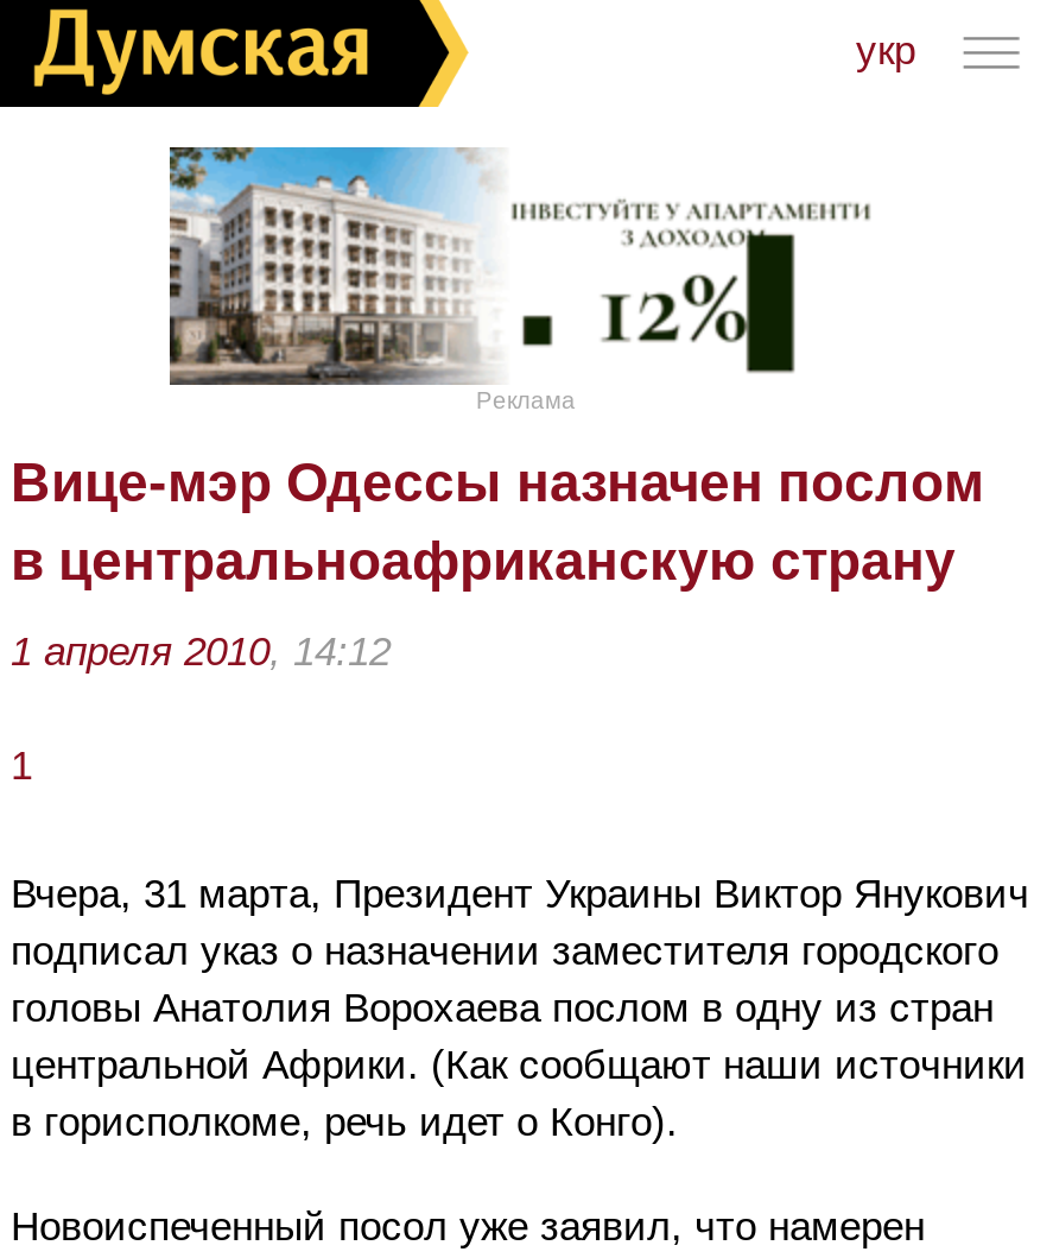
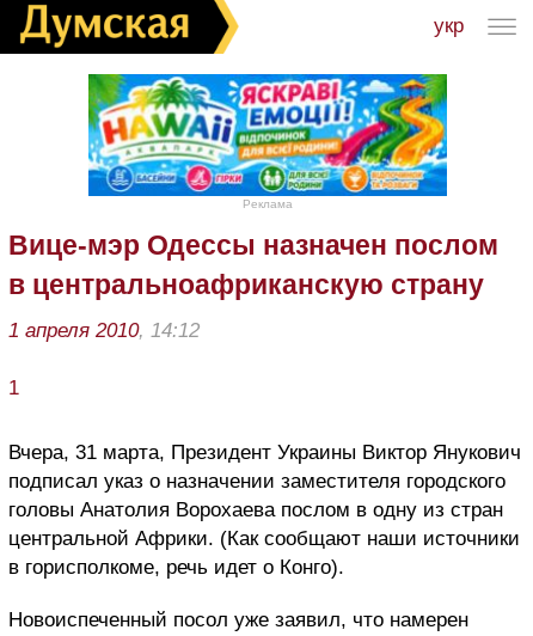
- [image]
+ [image]
